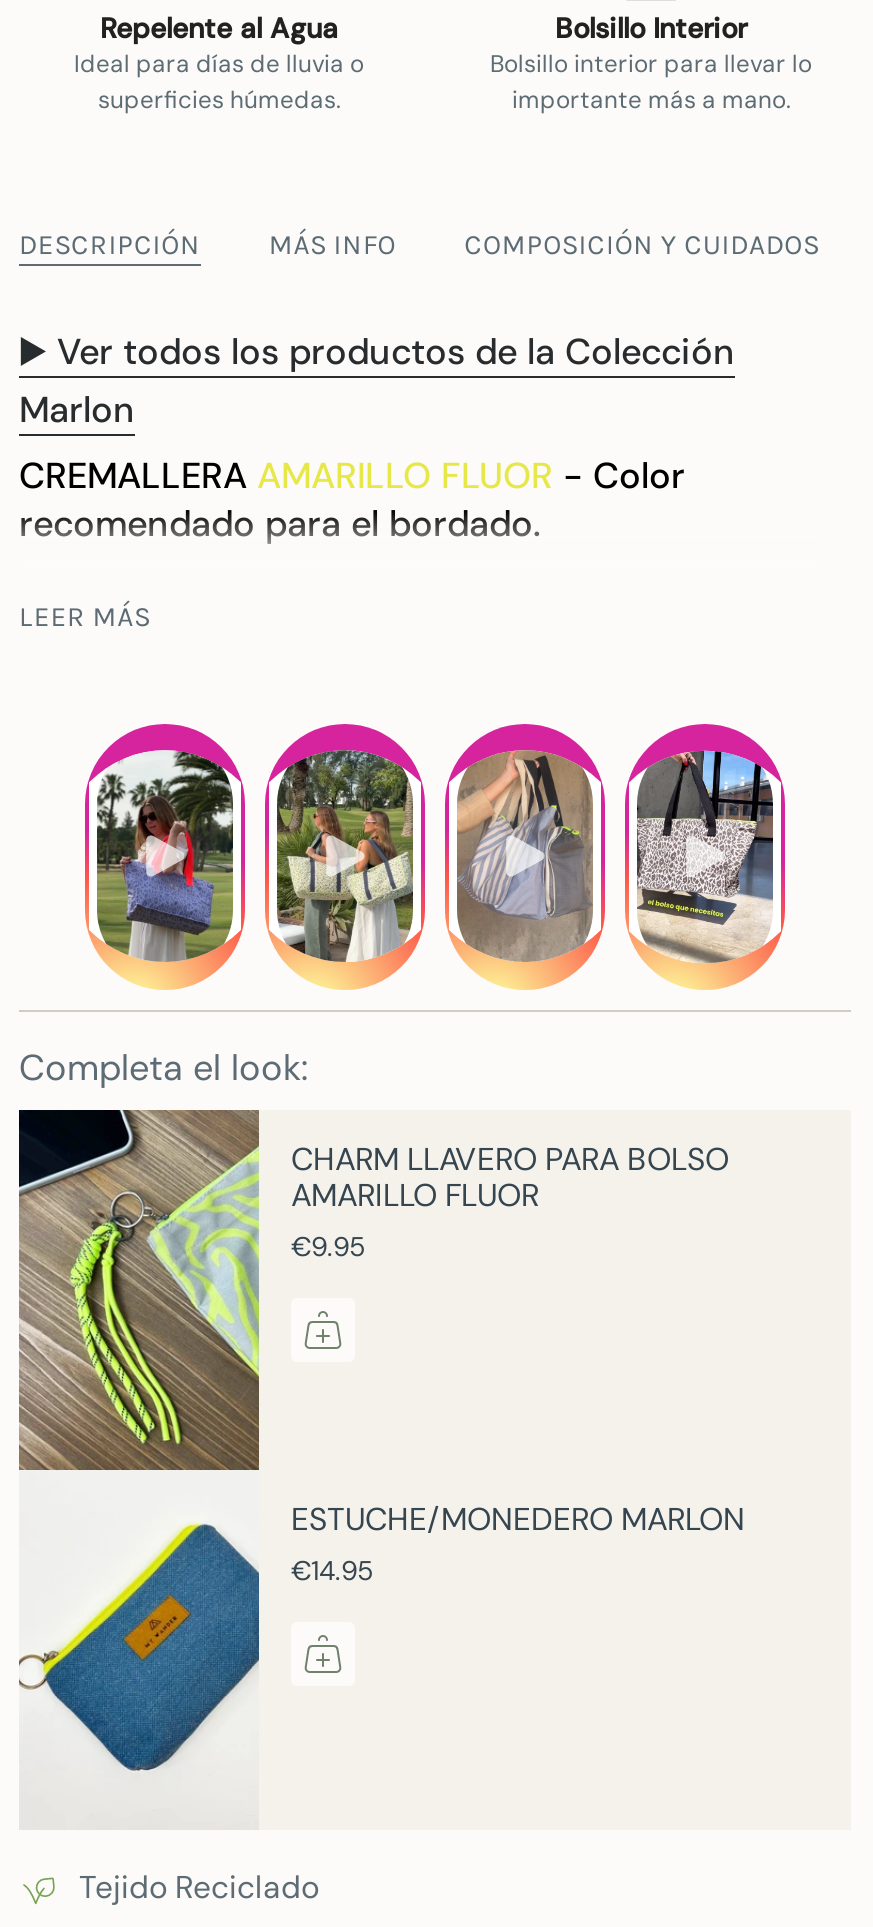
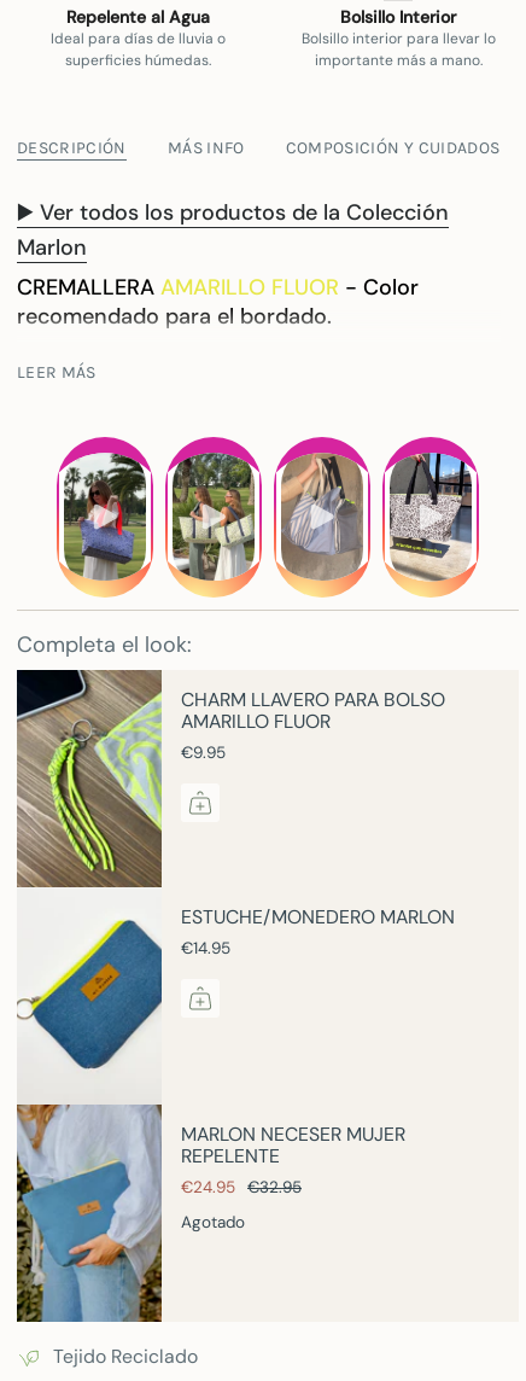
+ [image]
+ MARLON NECESER MUJER
+ REPELENTE
+ €24.95 €32.95
+ Agotado
